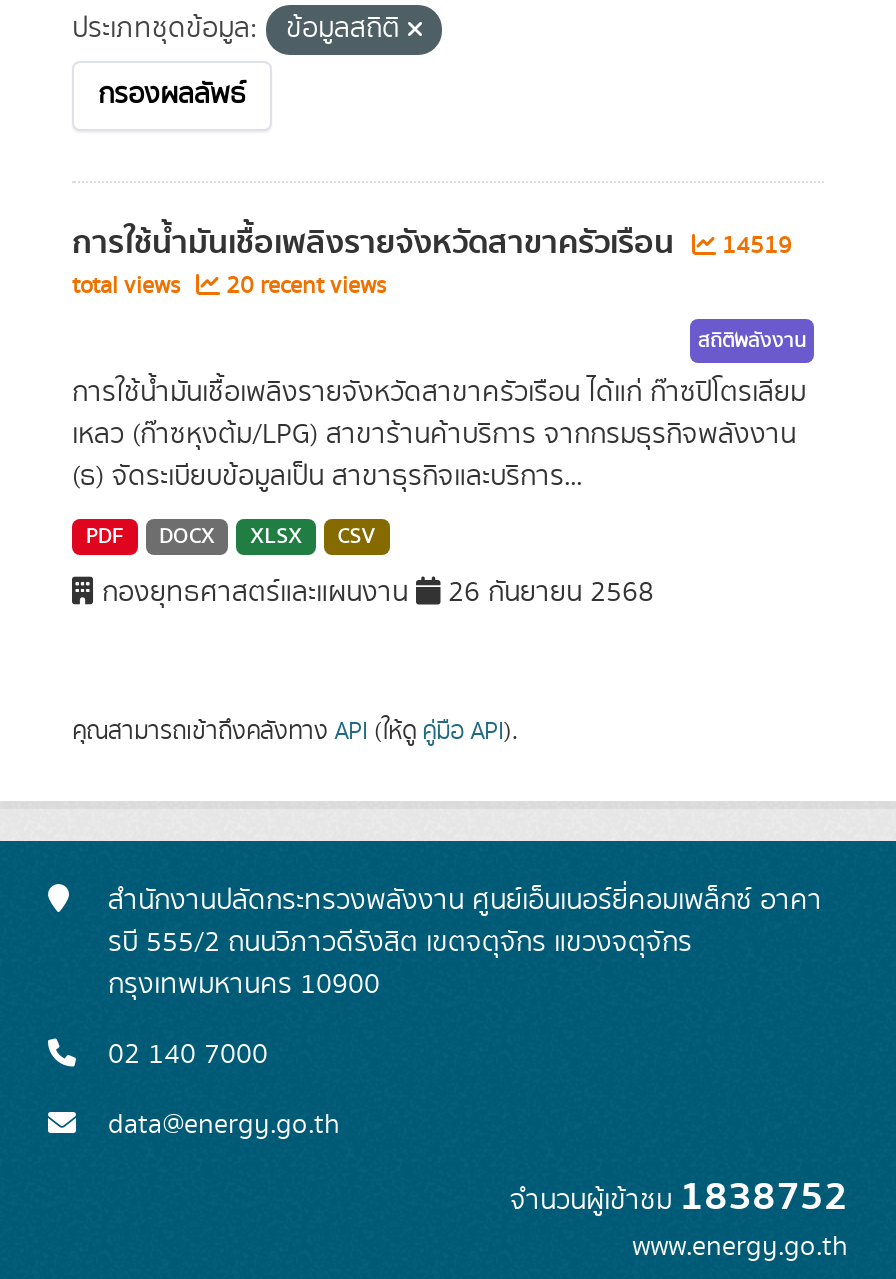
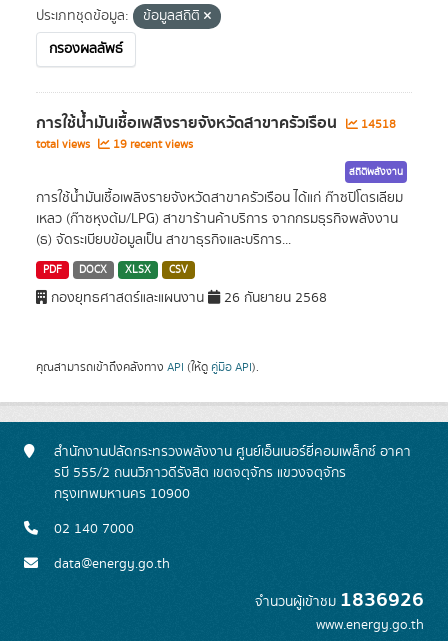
- การใช้น้ำมันเชื้อเพลิงรายจังหวัดสาขาครัวเรือน 14519
+ การใช้น้ำมันเชื้อเพลิงรายจังหวัดสาขาครัวเรือน 14518

- total views 20 recent views
+ total views 19 recent views

- จำนวนผู้เข้าชม1838752
+ จำนวนผู้เข้าชม1836926
